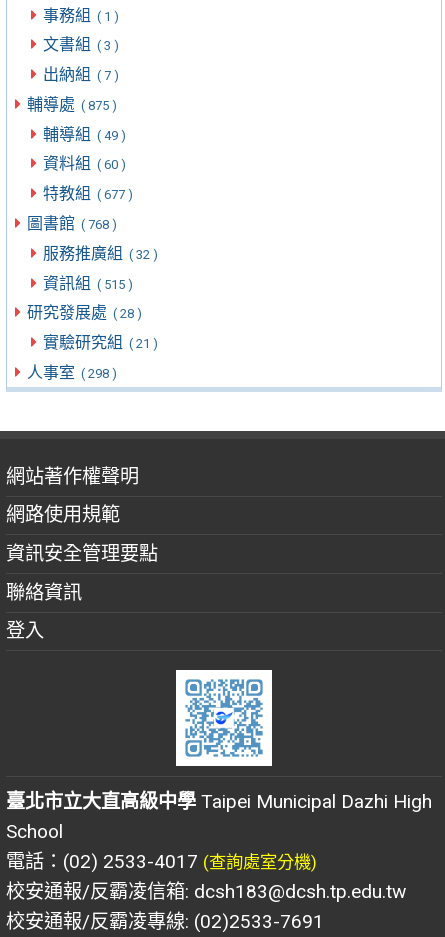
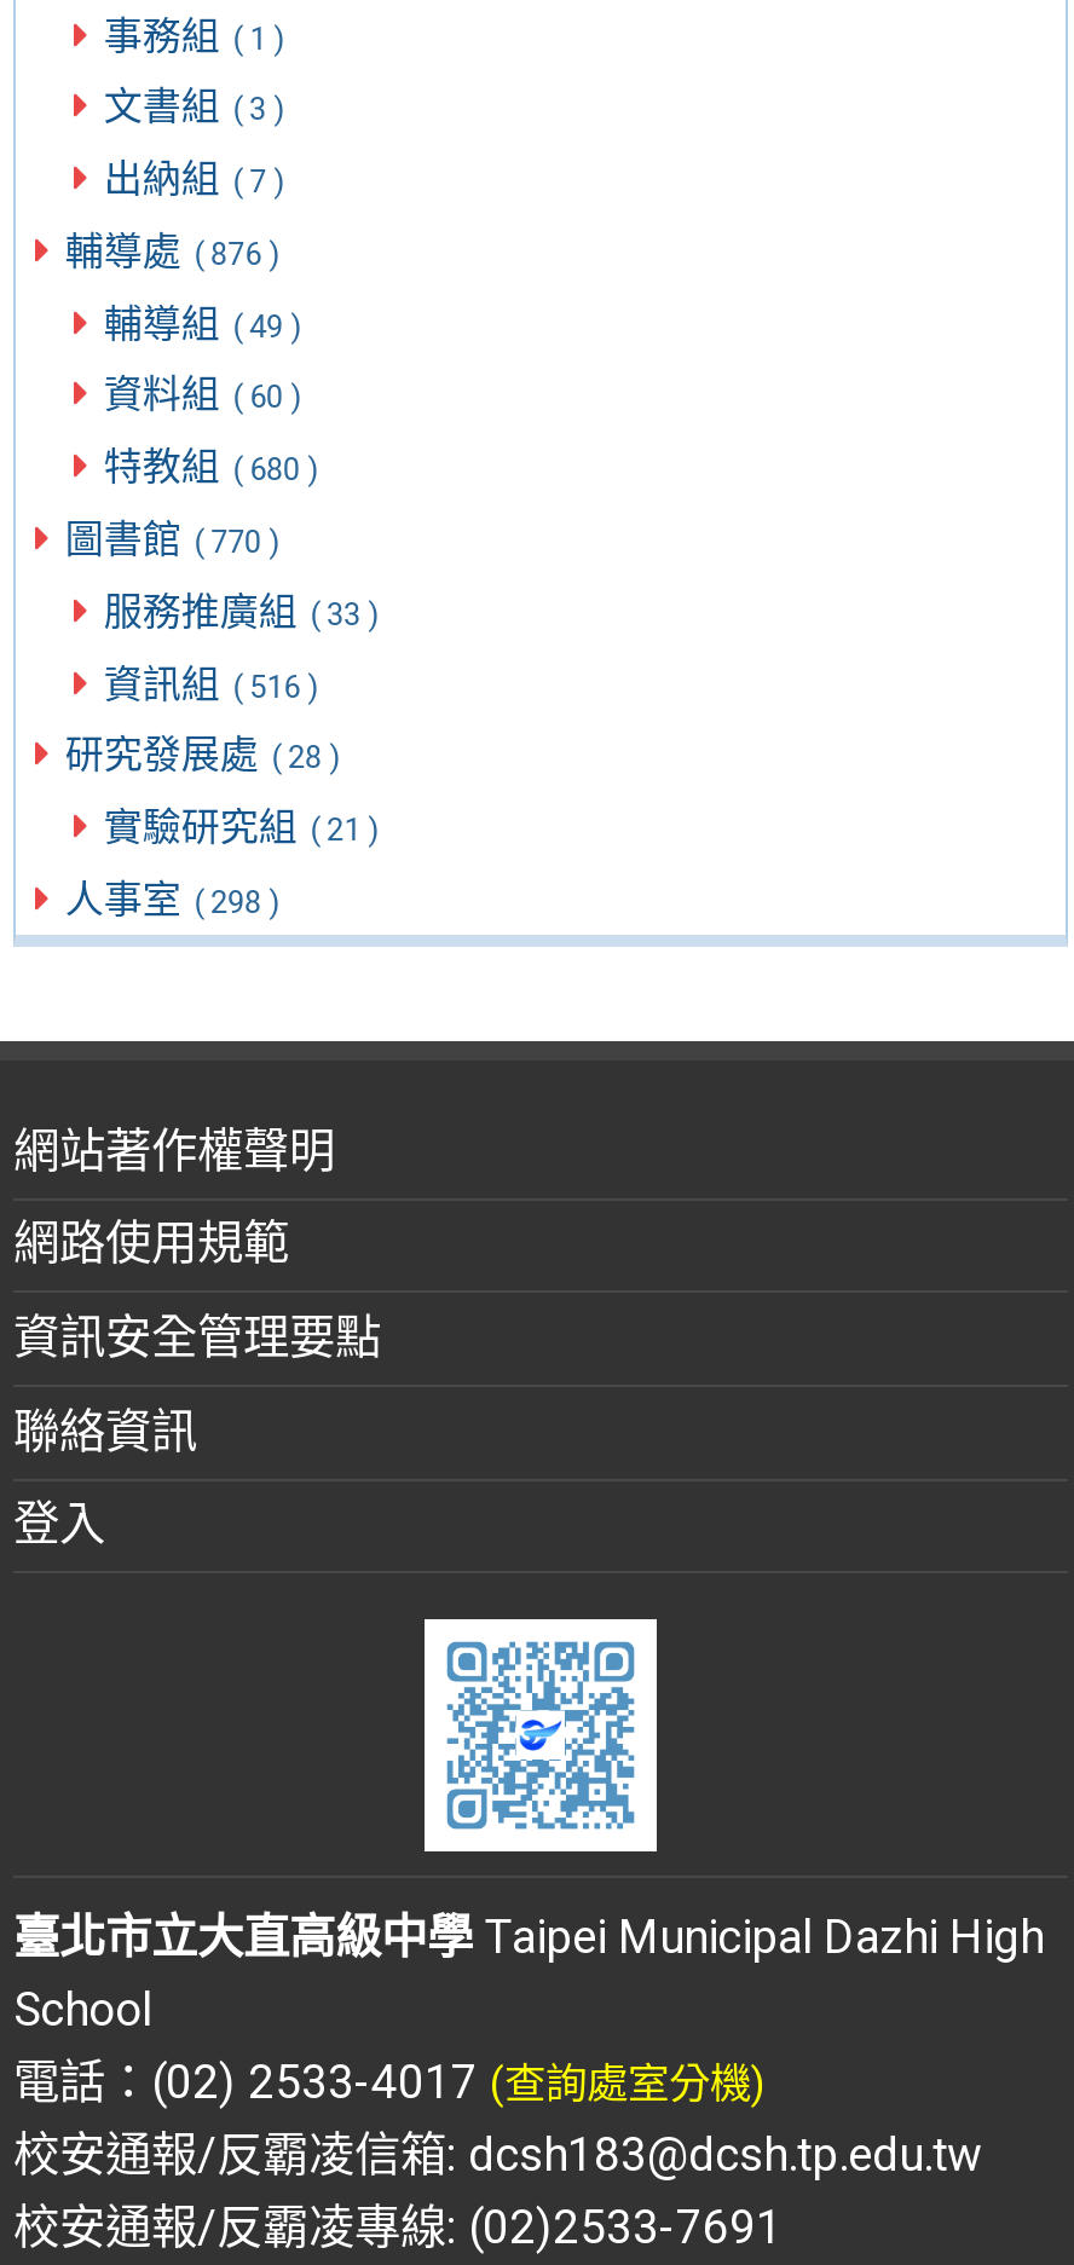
- 輔導處 ( 875 )
+ 輔導處 ( 876 )

- 特教組 ( 677 )
+ 特教組 ( 680 )

- 圖書館 ( 768 )
+ 圖書館 ( 770 )

- 服務推廣組 ( 32 )
+ 服務推廣組 ( 33 )

- 資訊組 ( 515 )
+ 資訊組 ( 516 )
